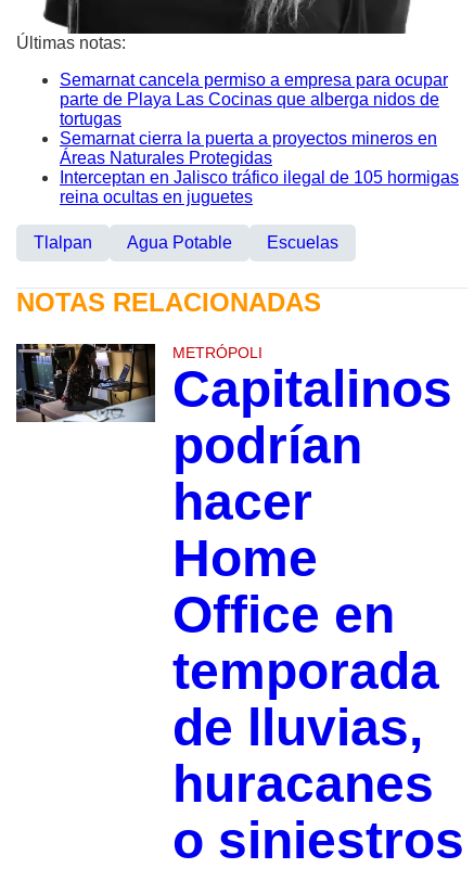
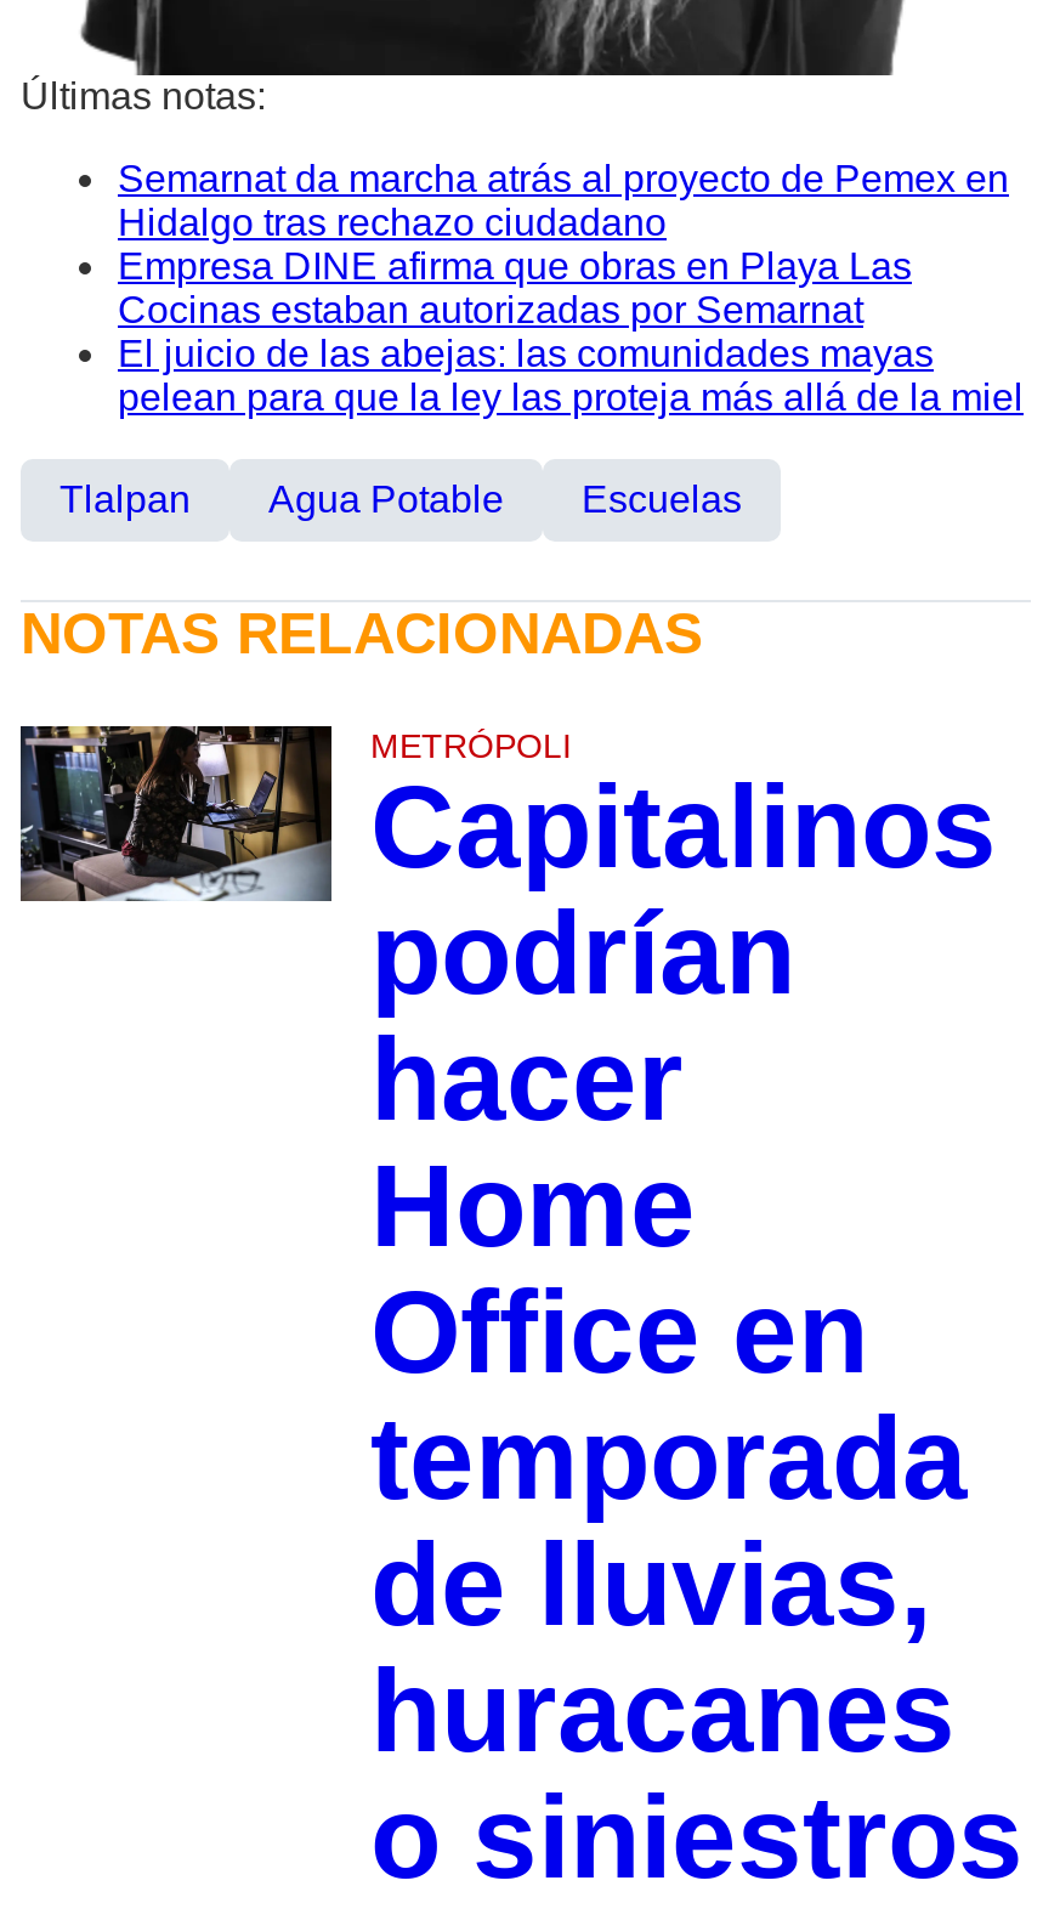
- Semarnat cancela permiso a empresa para ocupar
- parte de Playa Las Cocinas que alberga nidos de
- tortugas
- Semarnat cierra la puerta a proyectos mineros en
- Áreas Naturales Protegidas
- Interceptan en Jalisco tráfico ilegal de 105 hormigas
- reina ocultas en juguetes
+ Semarnat da marcha atrás al proyecto de Pemex en
+ Hidalgo tras rechazo ciudadano
+ Empresa DINE afirma que obras en Playa Las
+ Cocinas estaban autorizadas por Semarnat
+ El juicio de las abejas: las comunidades mayas
+ pelean para que la ley las proteja más allá de la miel
